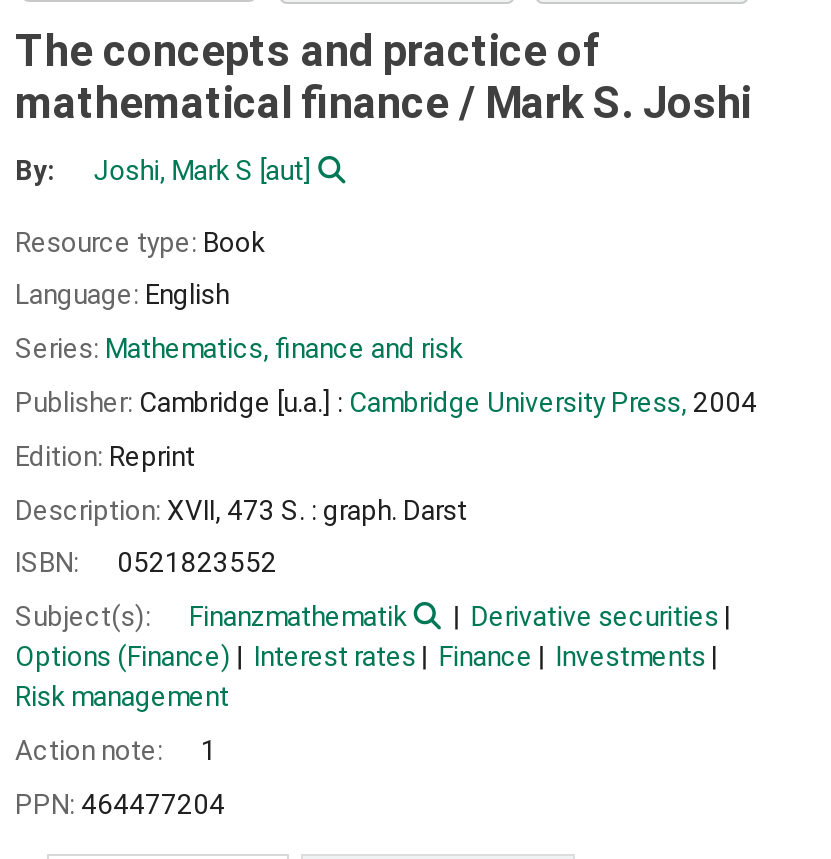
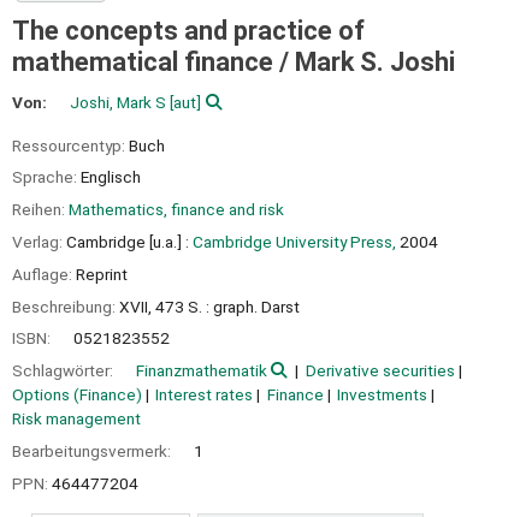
- By:
+ Von:

- Resource type: Book
+ Ressourcentyp: Buch

- Language: English
+ Sprache: Englisch

- Series: Mathematics, finance and risk
+ Reihen: Mathematics, finance and risk

- Publisher: Cambridge [u.a.] : Cambridge University Press, 2004
+ Verlag: Cambridge [u.a.] : Cambridge University Press, 2004

- Edition: Reprint
+ Auflage: Reprint

- Description: XVII, 473 S. : graph. Darst
+ Beschreibung: XVII, 473 S. : graph. Darst

- Subject(s):
+ Schlagwörter:

- Action note:
+ Bearbeitungsvermerk:
